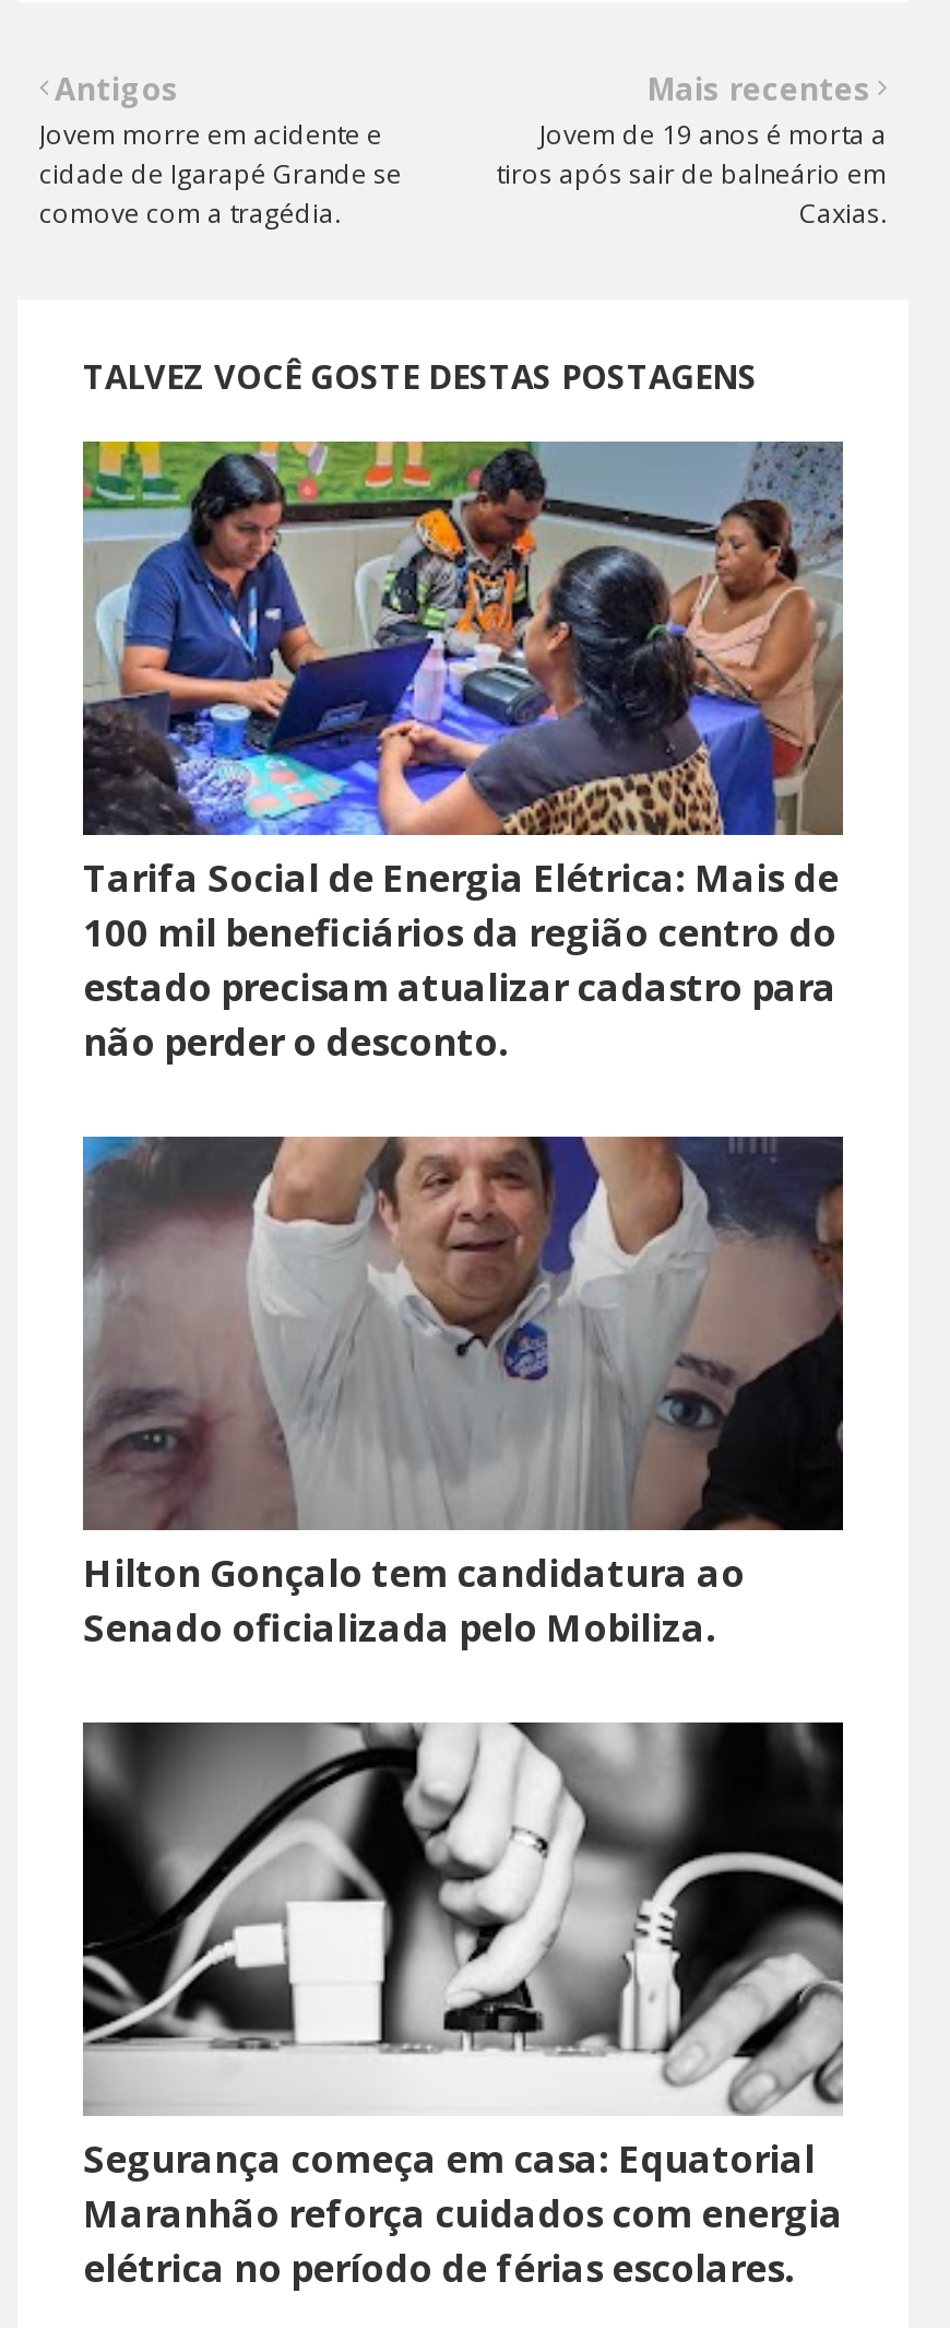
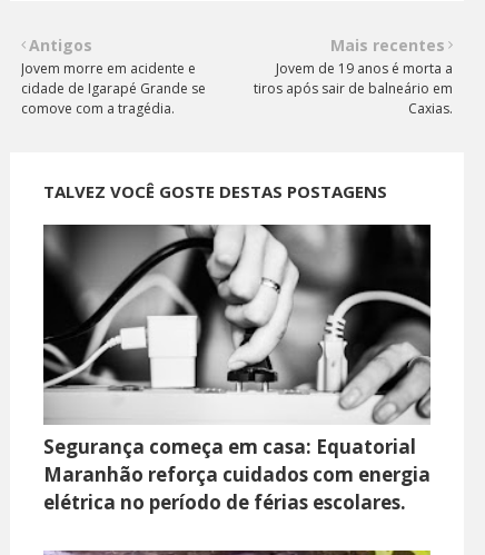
- [image]
- Tarifa Social de Energia Elétrica: Mais de
- 100 mil beneficiários da região centro do
- estado precisam atualizar cadastro para
- não perder o desconto.

- [image]
- Hilton Gonçalo tem candidatura ao
- Senado oficializada pelo Mobiliza.
